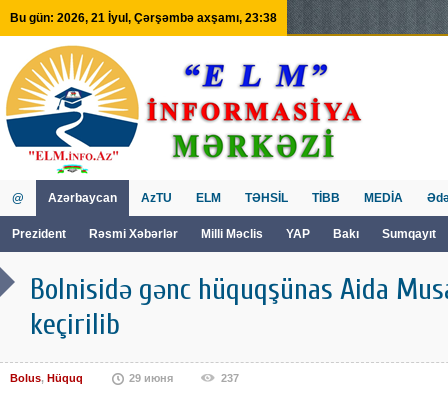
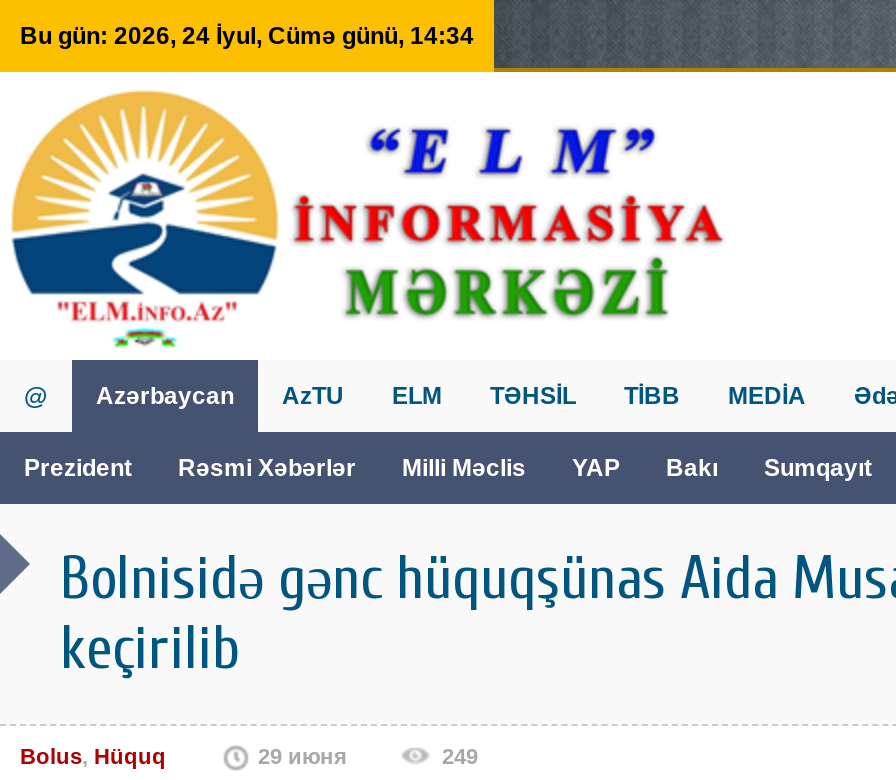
- Bu gün: 2026, 21 İyul, Çərşəmbə axşamı, 23:38
+ Bu gün: 2026, 24 İyul, Cümə günü, 14:34

- 237
+ 249
